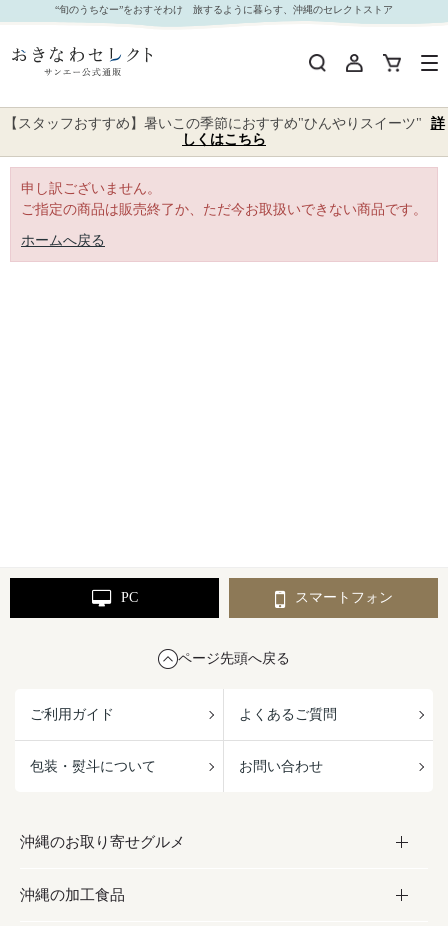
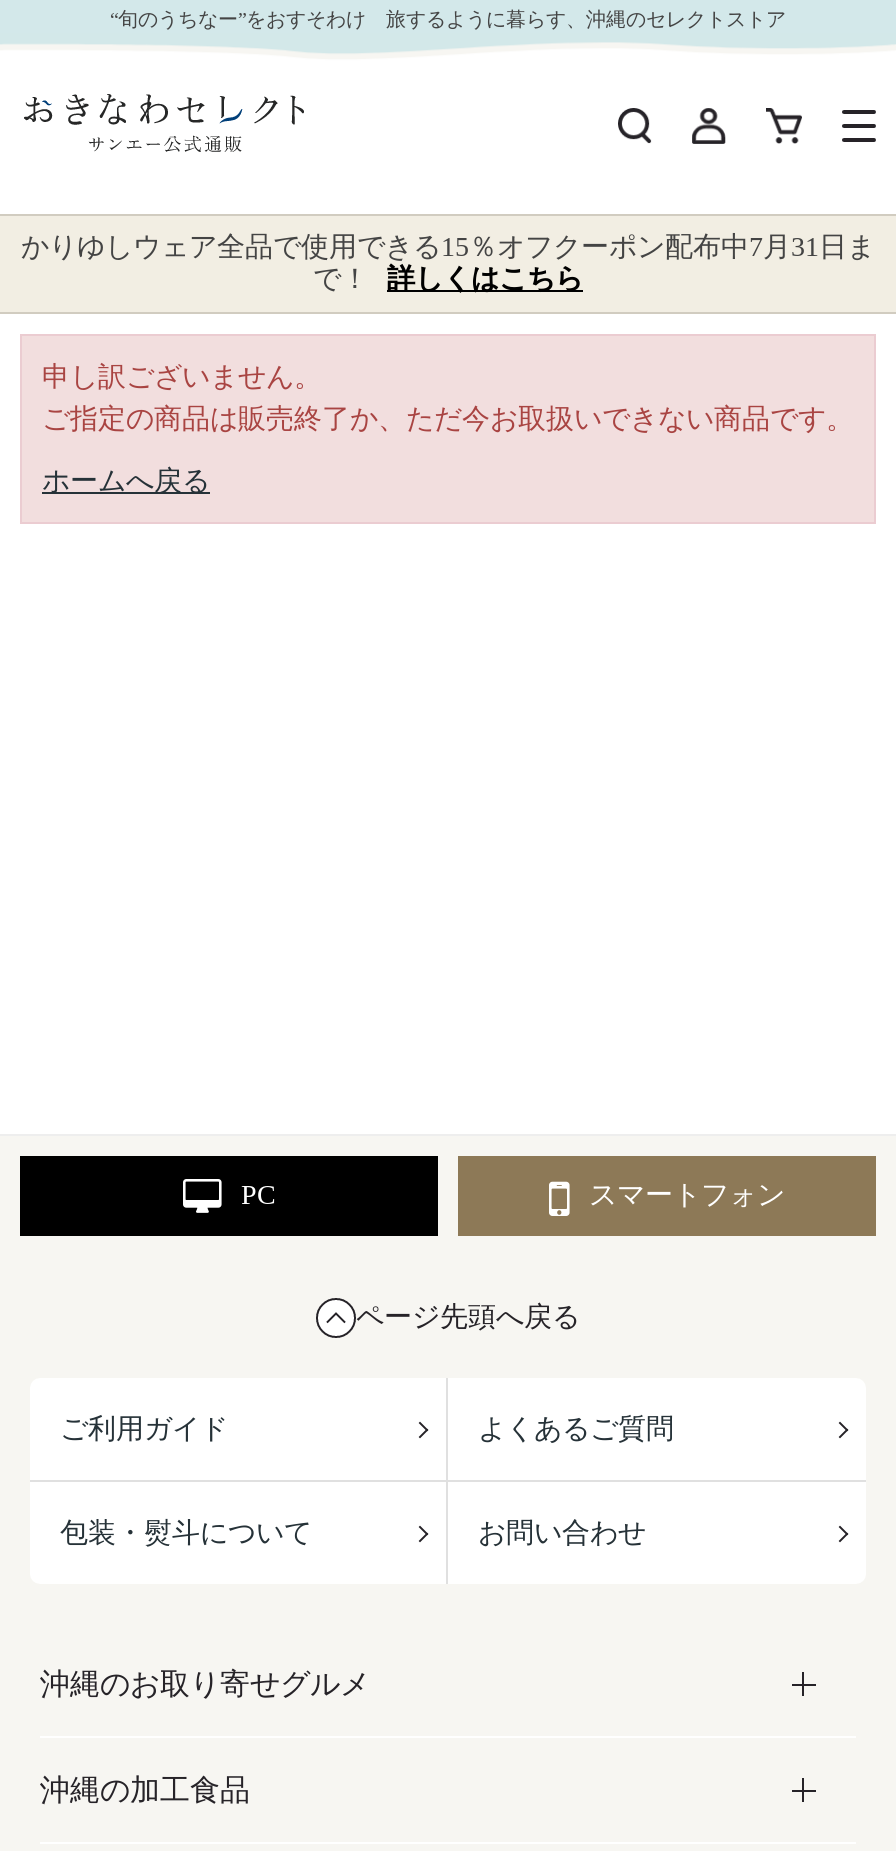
- 【スタッフおすすめ】暑いこの季節におすすめ"ひんやりスイーツ" 詳
- しくはこちら
+ かりゆしウェア全品で使用できる15％オフクーポン配布中7月31日ま
+ で！ 詳しくはこちら
